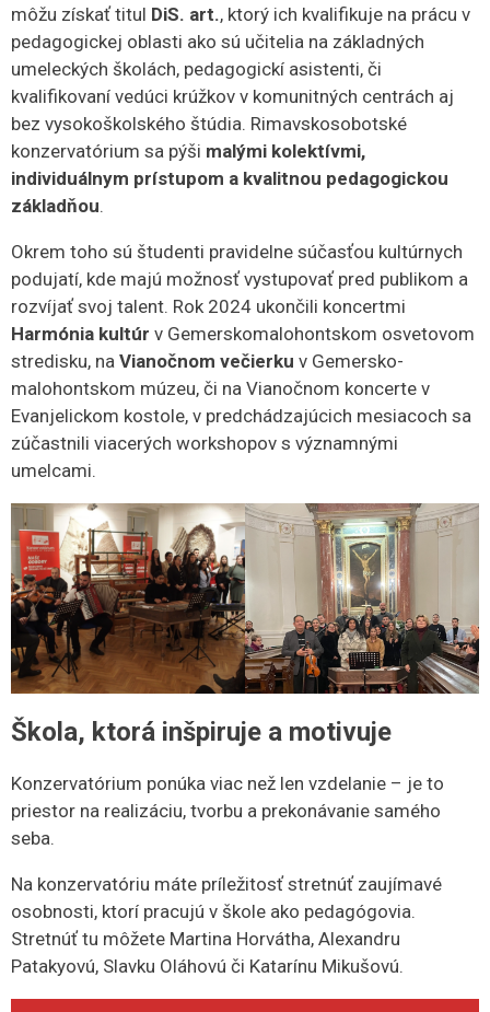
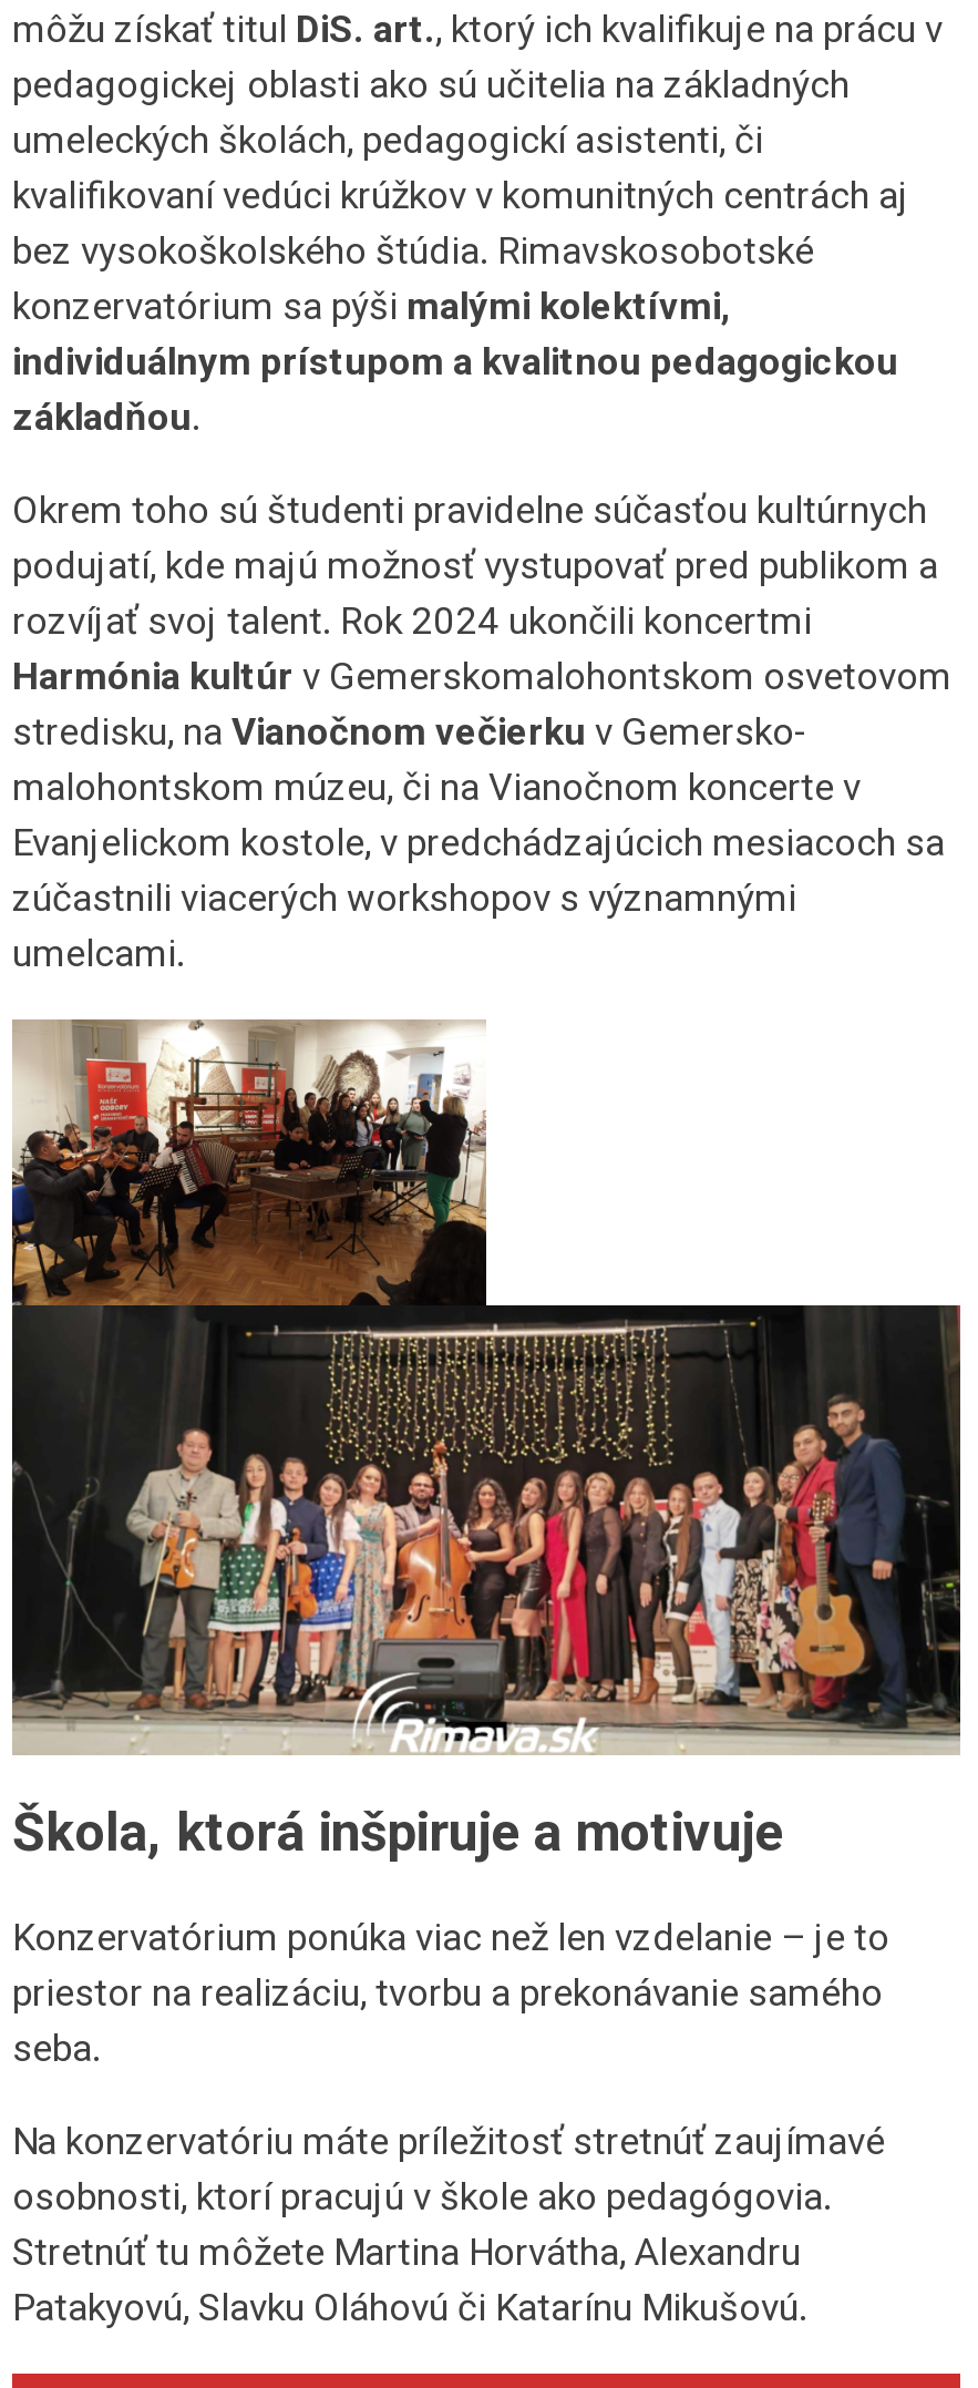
- [image]
+ [image]
